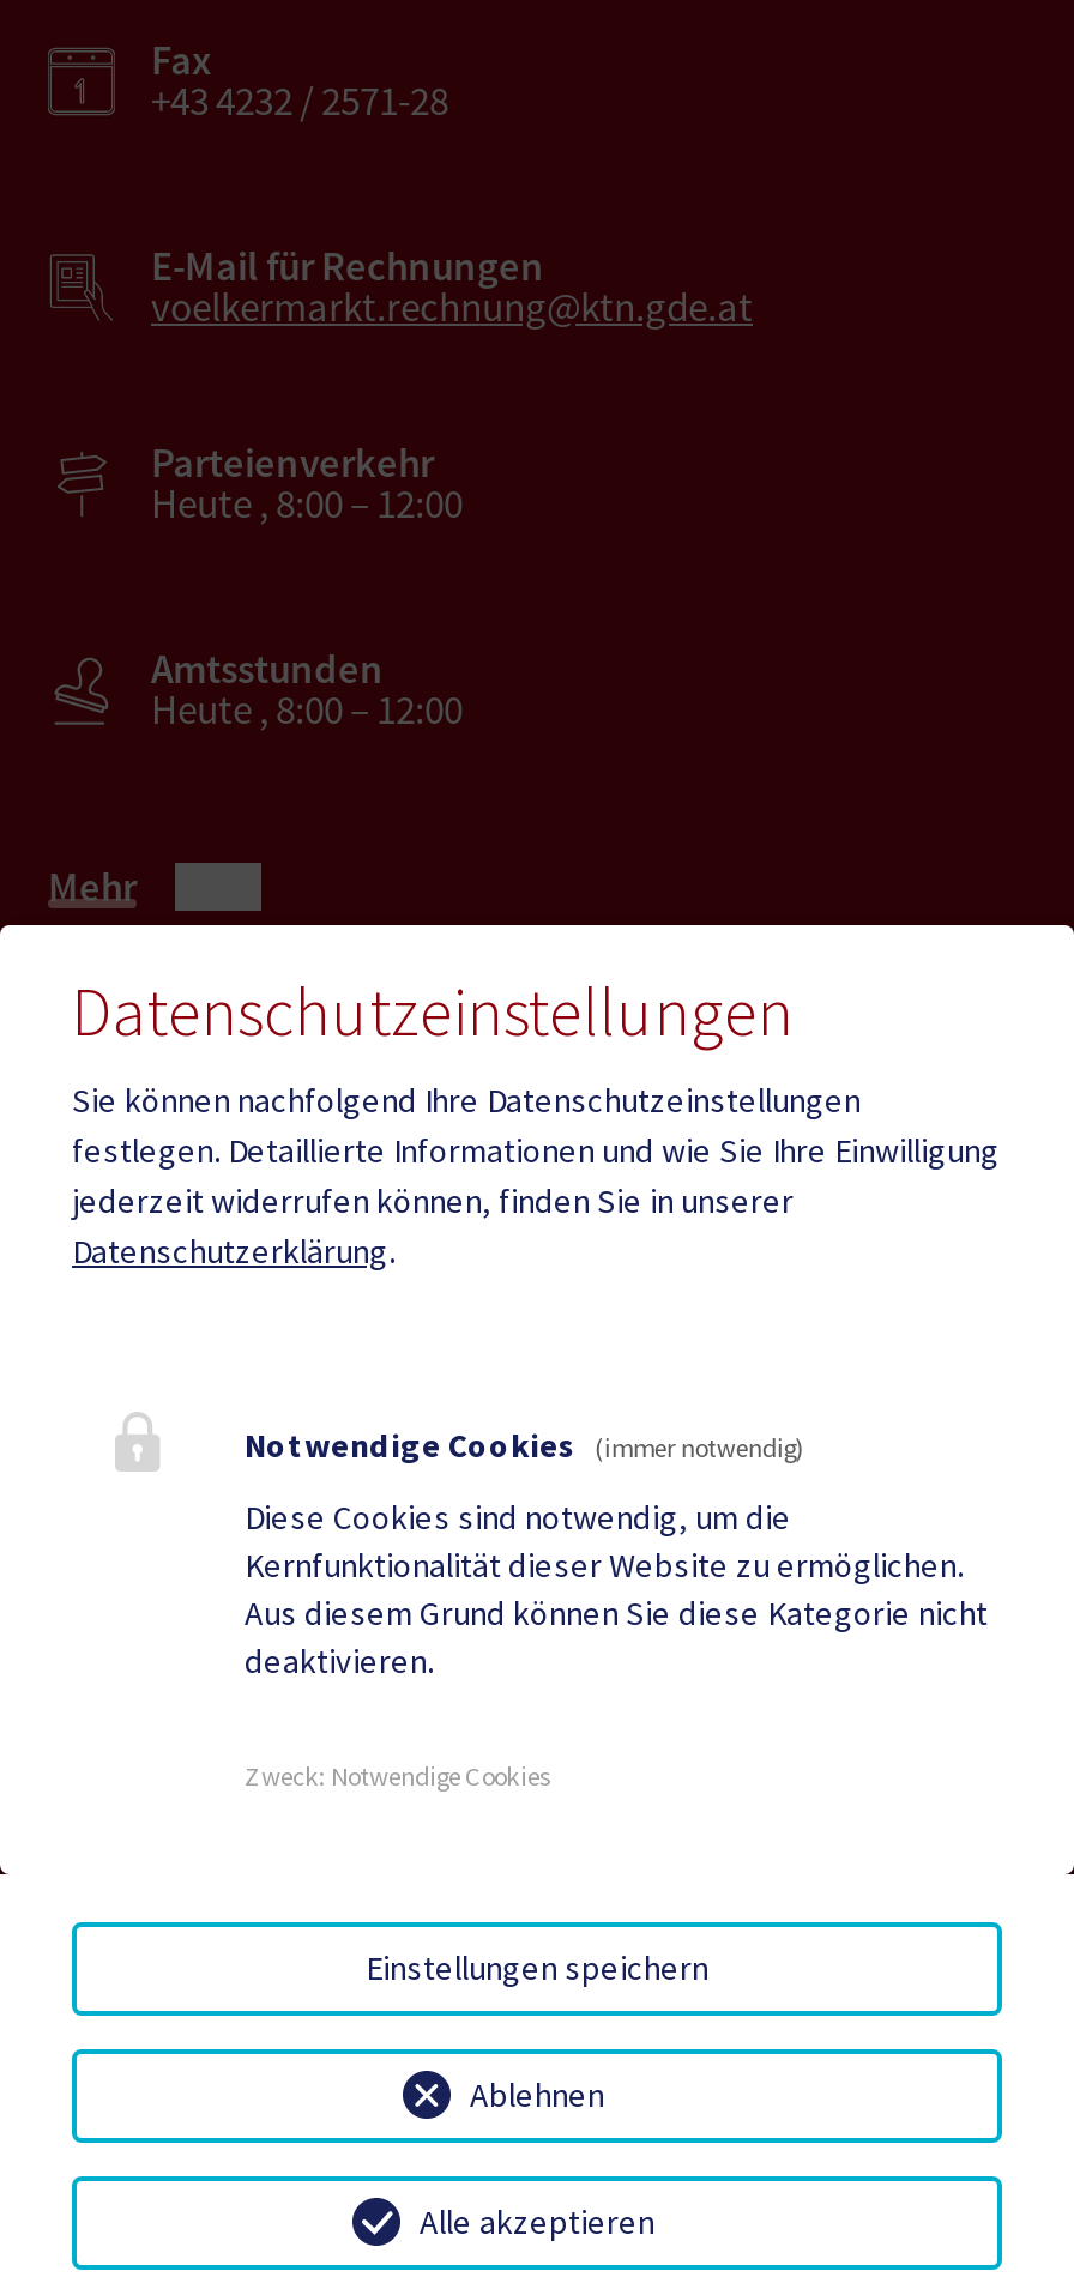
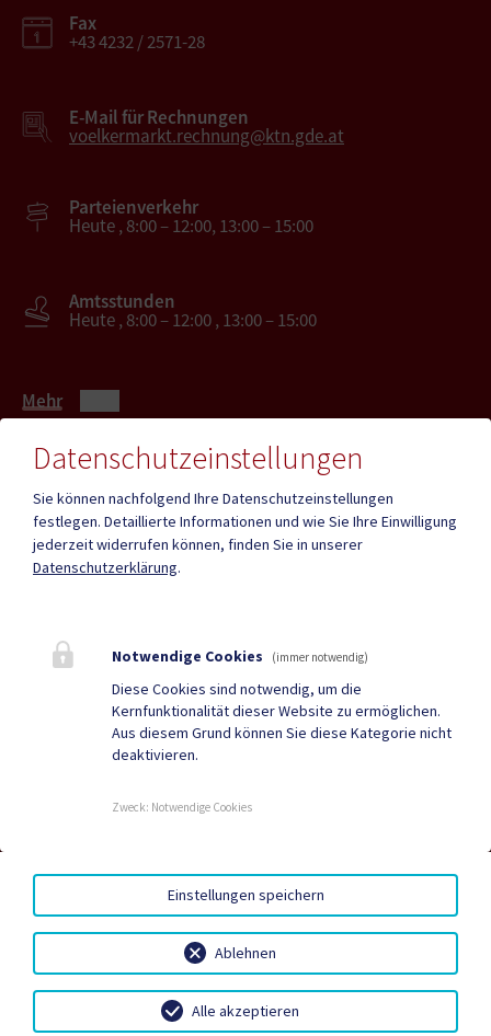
- Heute , 8:00 – 12:00
+ Heute , 8:00 – 12:00, 13:00 – 15:00

- Heute , 8:00 – 12:00
+ Heute , 8:00 – 12:00 , 13:00 – 15:00
